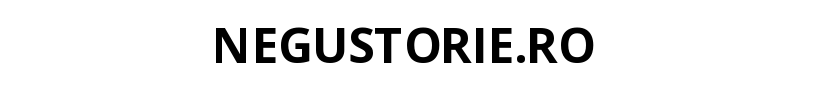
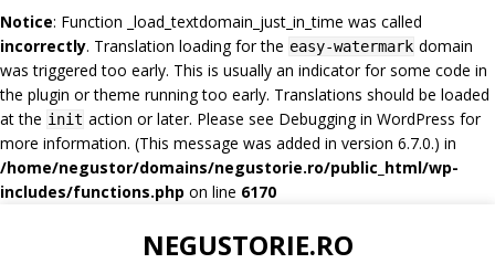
+ Notice: Function _load_textdomain_just_in_time was called
+ incorrectly. Translation loading for the easy-watermark domain
+ was triggered too early. This is usually an indicator for some code in
+ the plugin or theme running too early. Translations should be loaded
+ at the init action or later. Please see Debugging in WordPress for
+ more information. (This message was added in version 6.7.0.) in
+ /home/negustor/domains/negustorie.ro/public_html/wp-
+ includes/functions.php on line 6170
